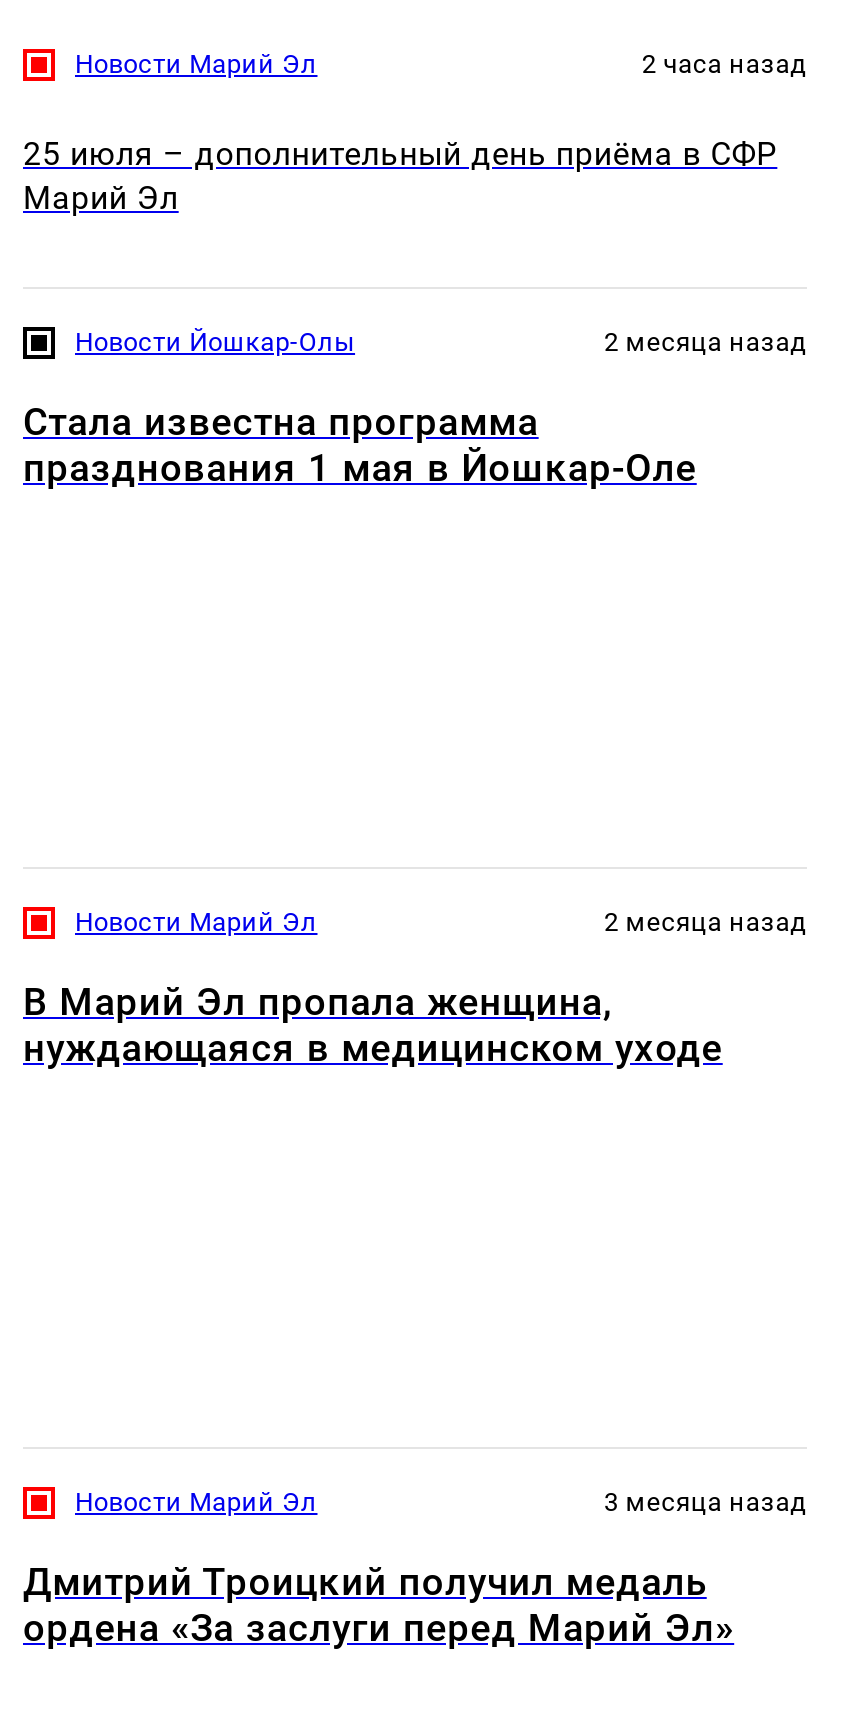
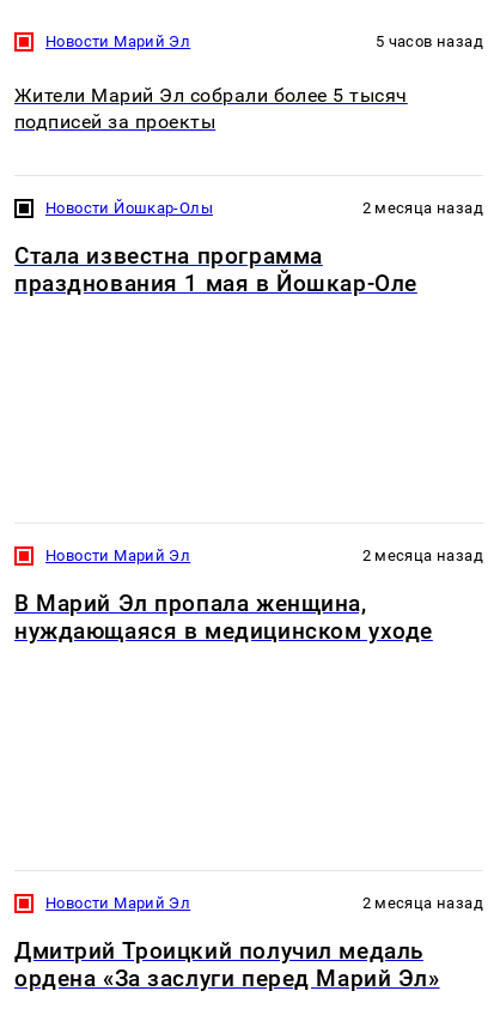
- 2 часа назад
+ 5 часов назад

- 25 июля – дополнительный день приёма в СФР
- Марий Эл
+ Жители Марий Эл собрали более 5 тысяч
+ подписей за проекты

- 3 месяца назад
+ 2 месяца назад
